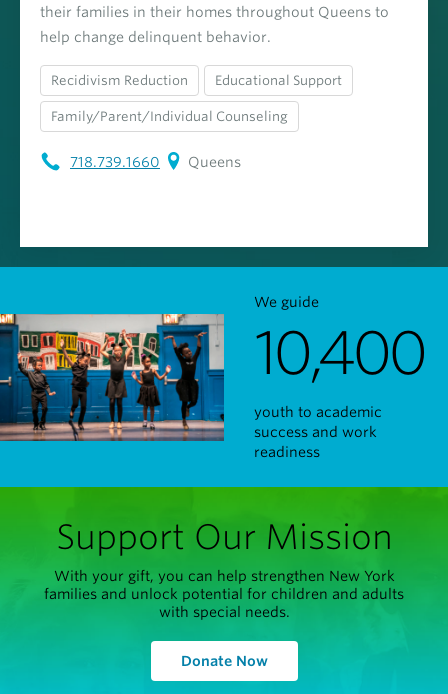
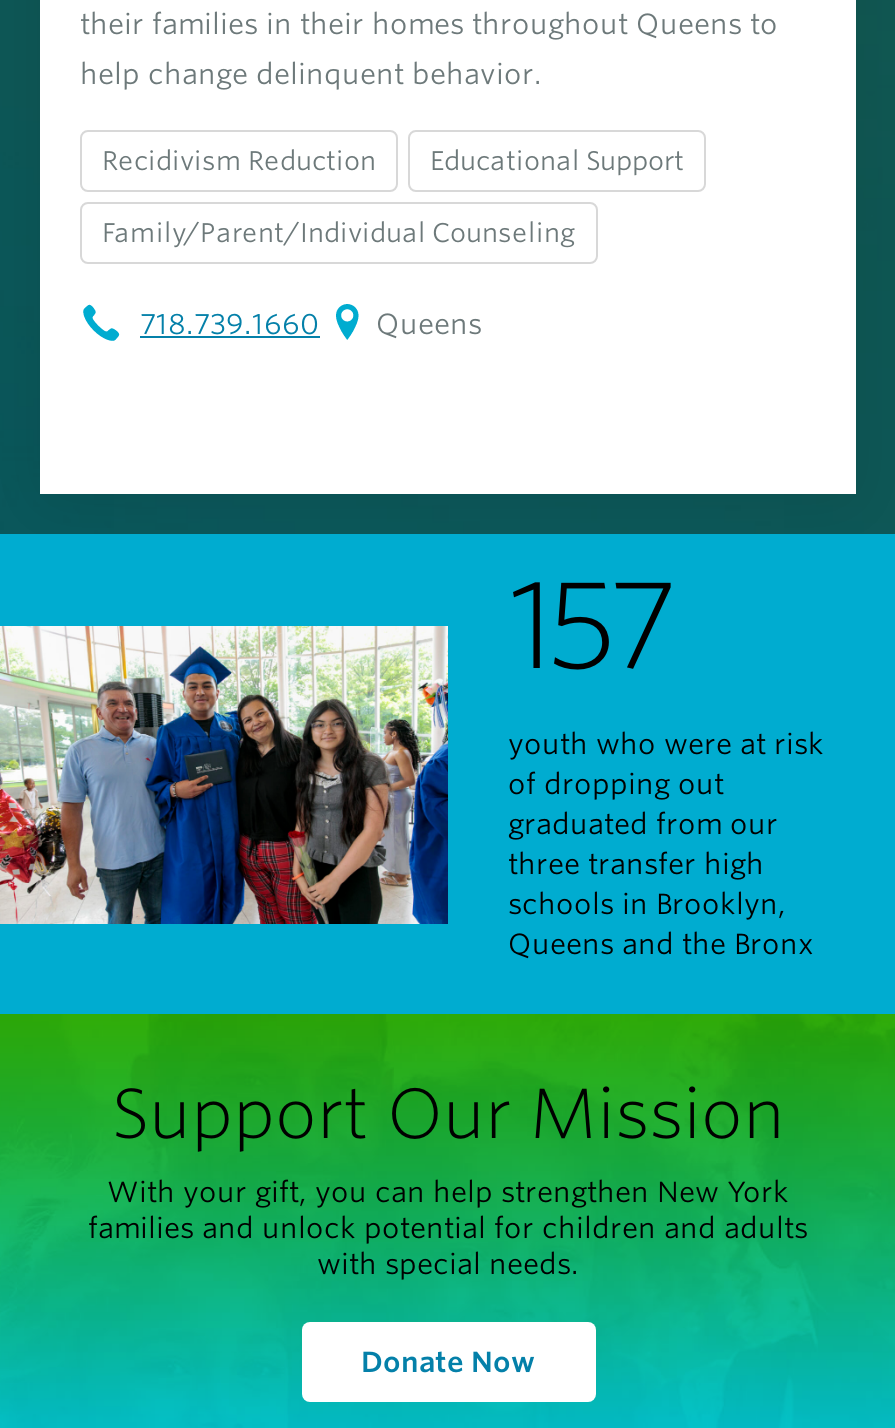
- [image]
- We guide
- 10,400
- youth to academic
- success and work
- readiness
+ [image]
+ 157
+ youth who were at risk
+ of dropping out
+ graduated from our
+ three transfer high
+ schools in Brooklyn,
+ Queens and the Bronx
